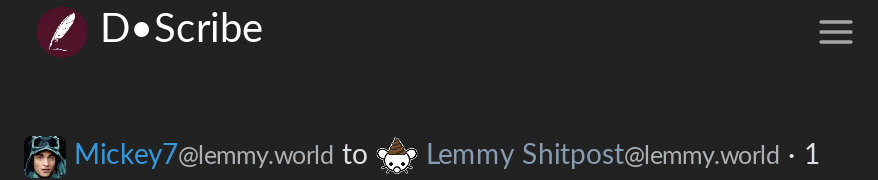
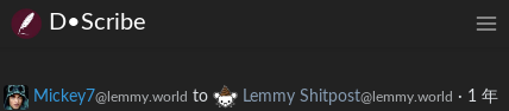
- Lemmy Shitpost@lemmy.world · 1
+ Lemmy Shitpost@lemmy.world · 1 年
